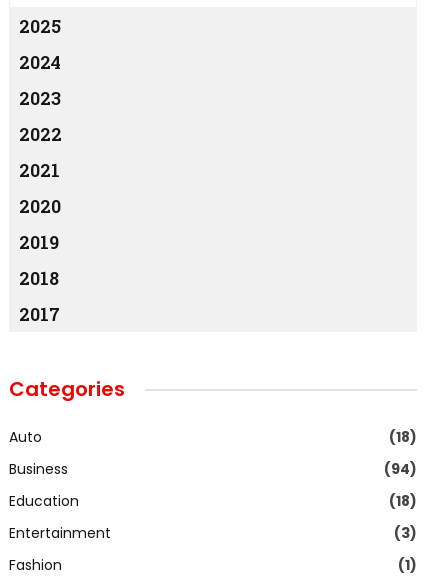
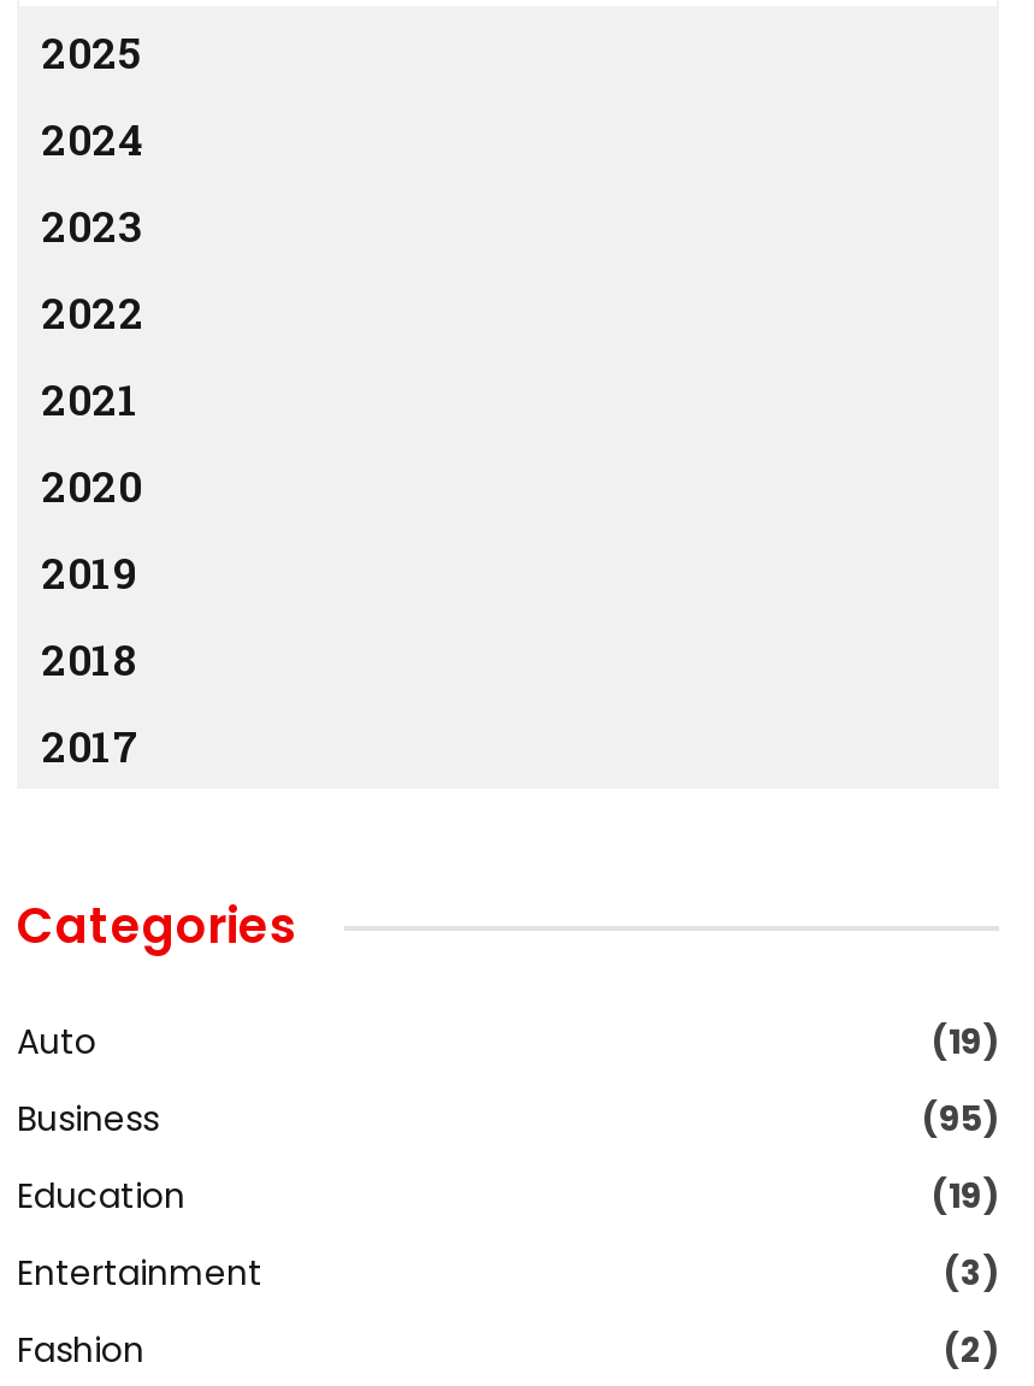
- (18)
+ (19)

- (94)
+ (95)

- (18)
+ (19)

- (1)
+ (2)
